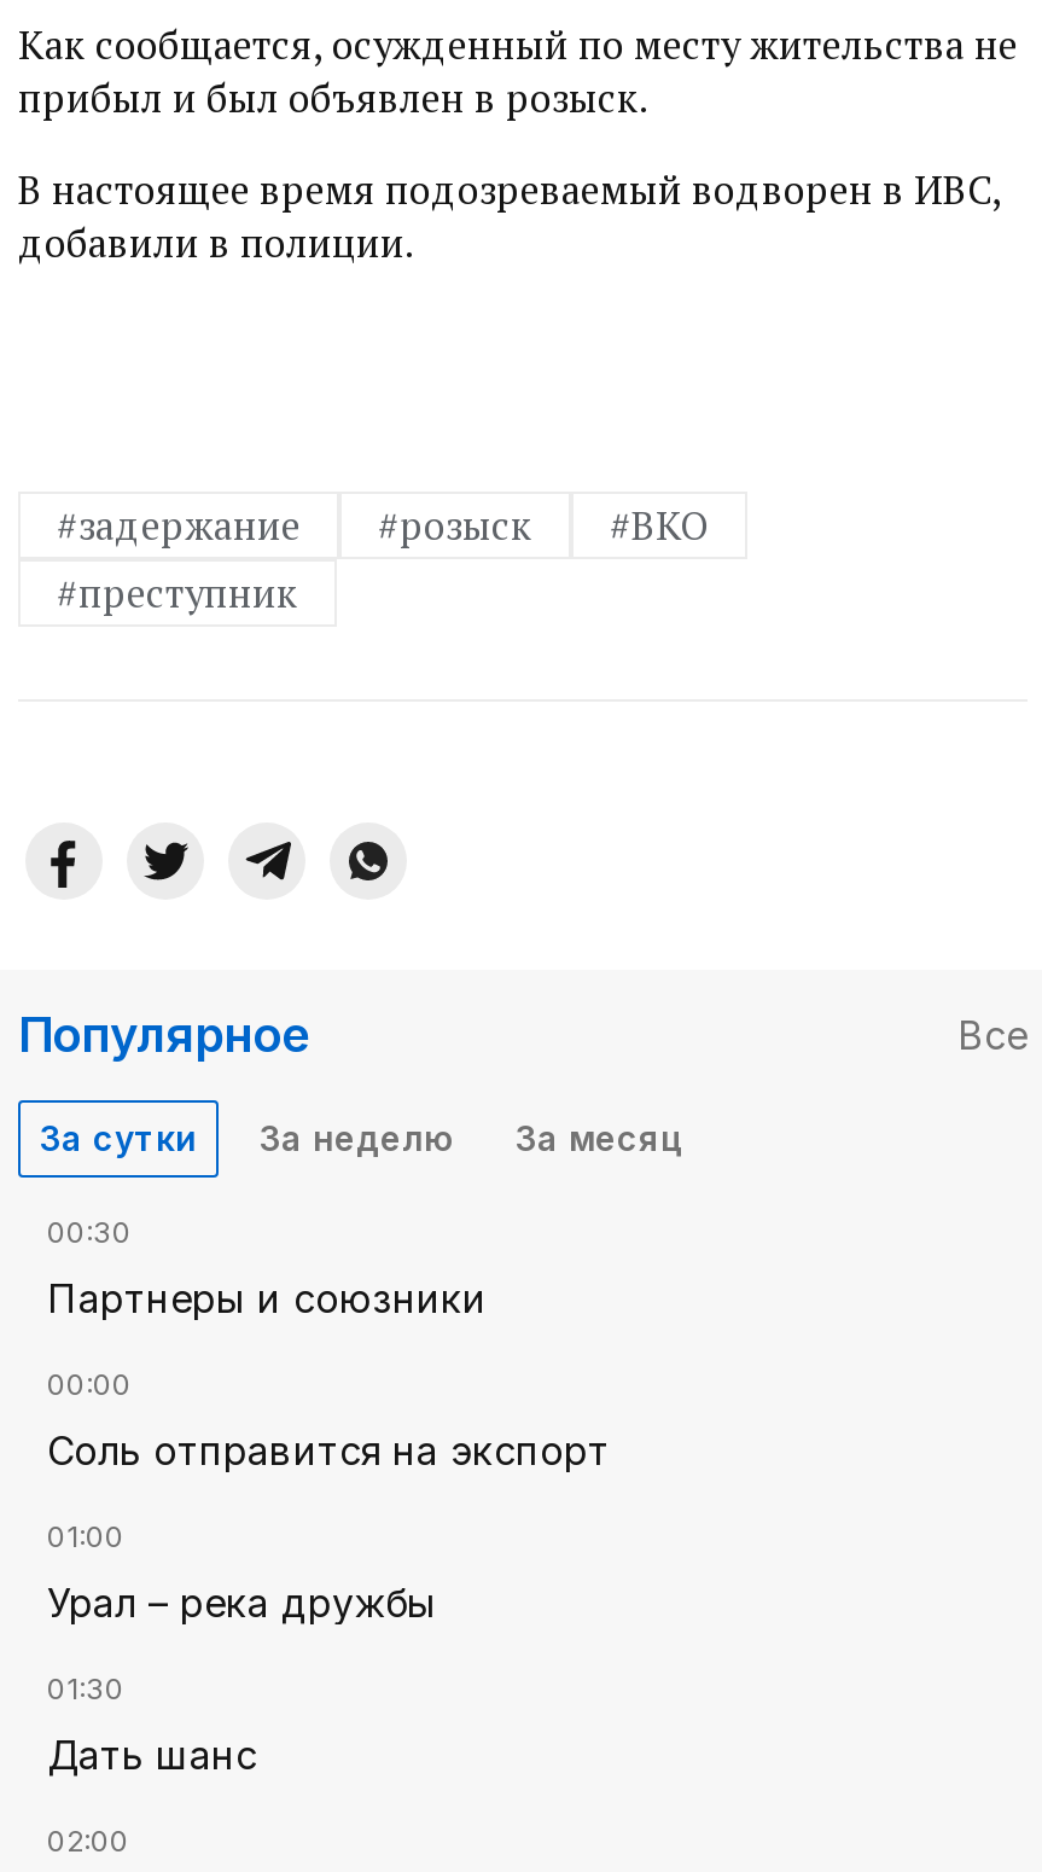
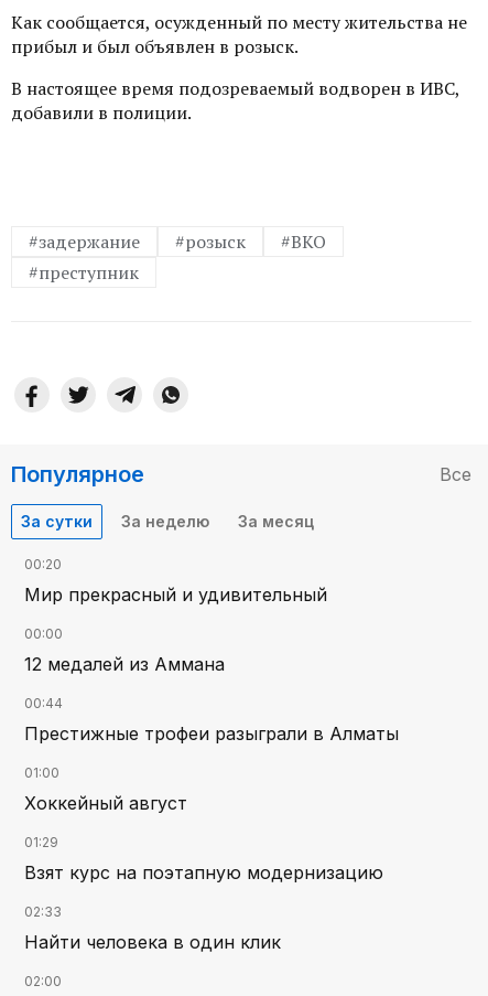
- 00:30
+ 00:20

- Партнеры и союзники
+ Мир прекрасный и удивительный

- Соль отправится на экспорт
+ 12 медалей из Аммана
+ 00:44
+ Престижные трофеи разыграли в Алматы

- Урал – река дружбы
- 01:30
- Дать шанс
+ Хоккейный август
+ 01:29
+ Взят курс на поэтапную модернизацию
+ 02:33
+ Найти человека в один клик
